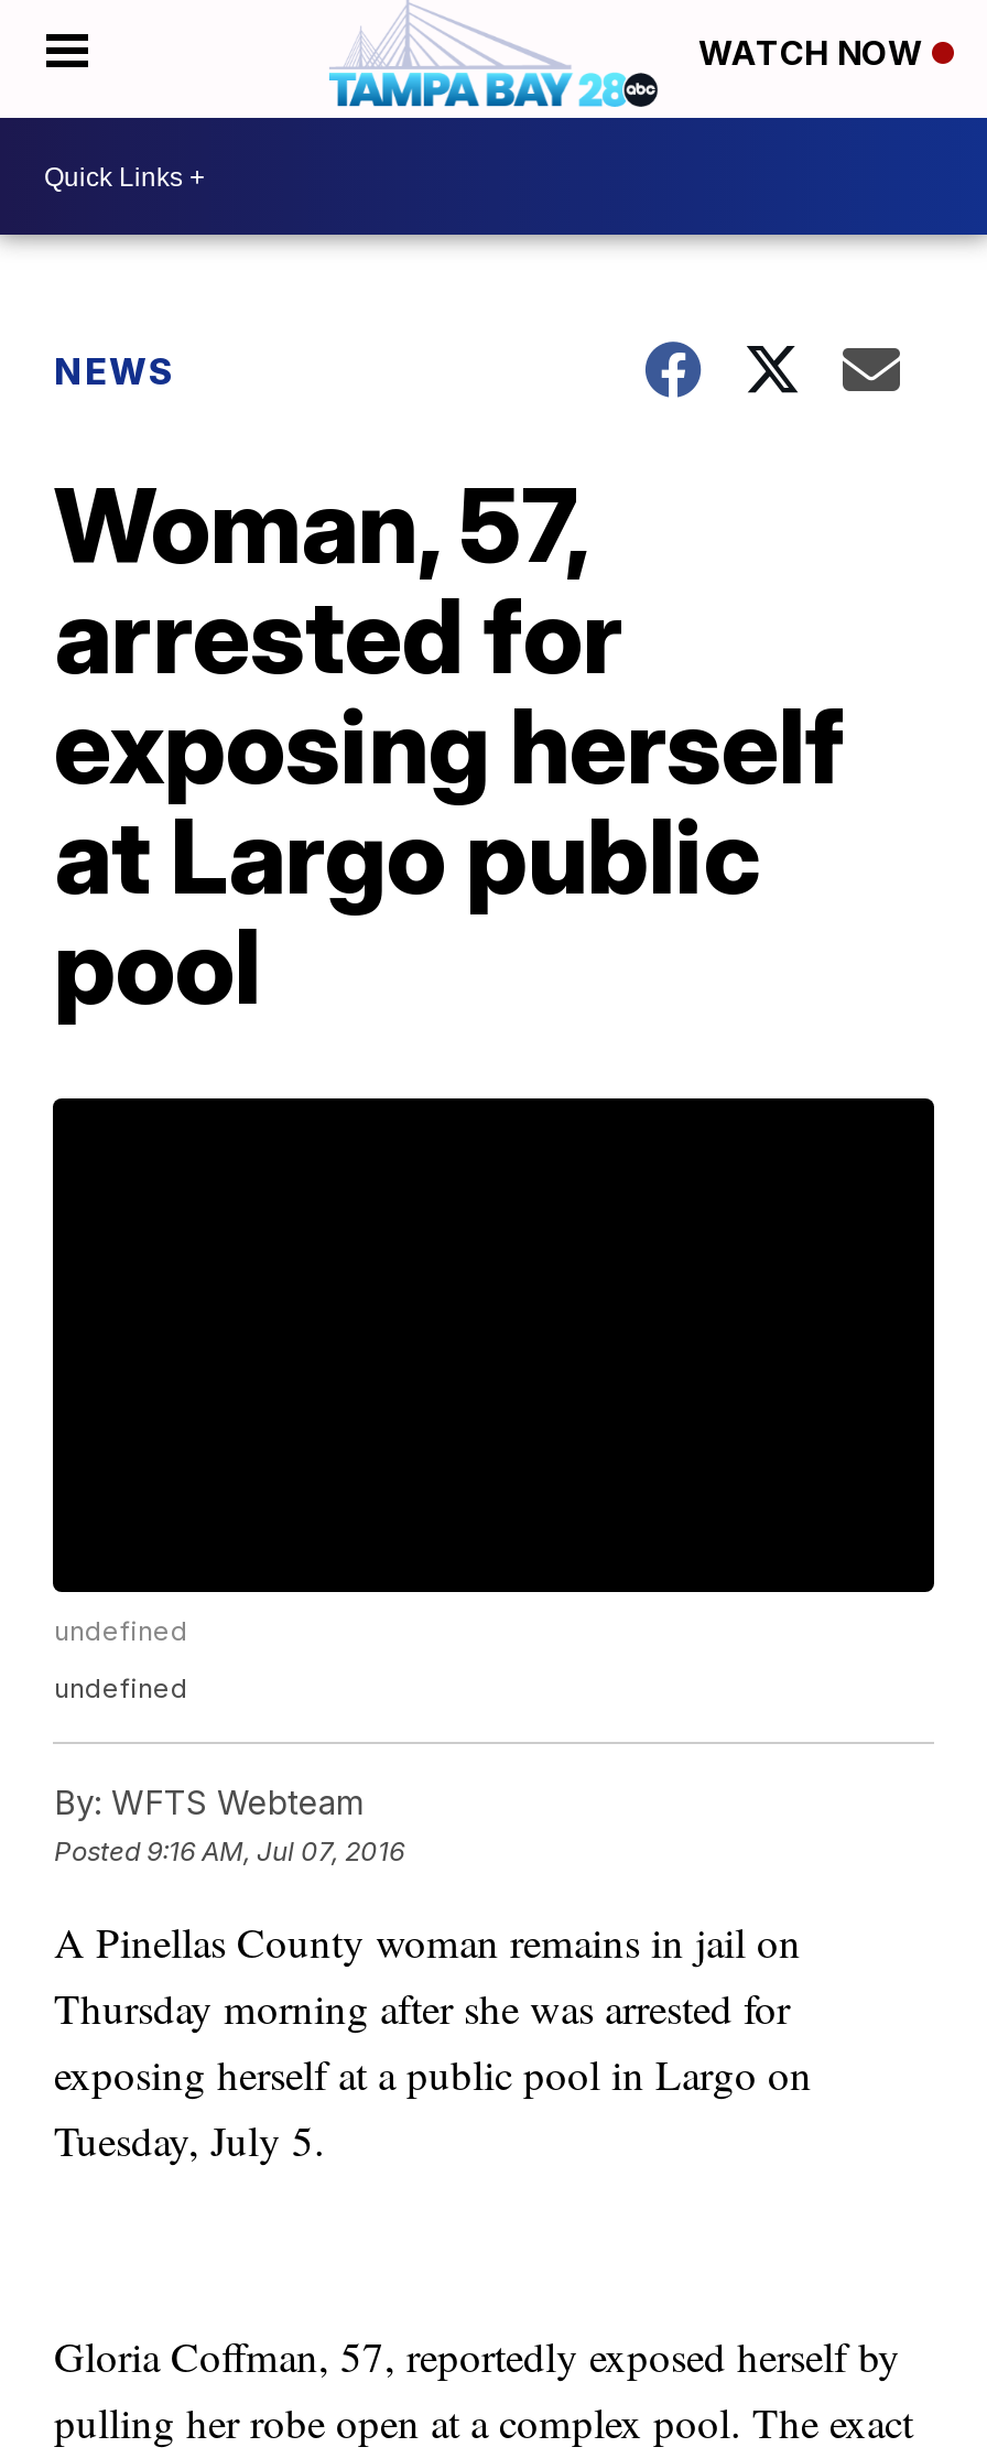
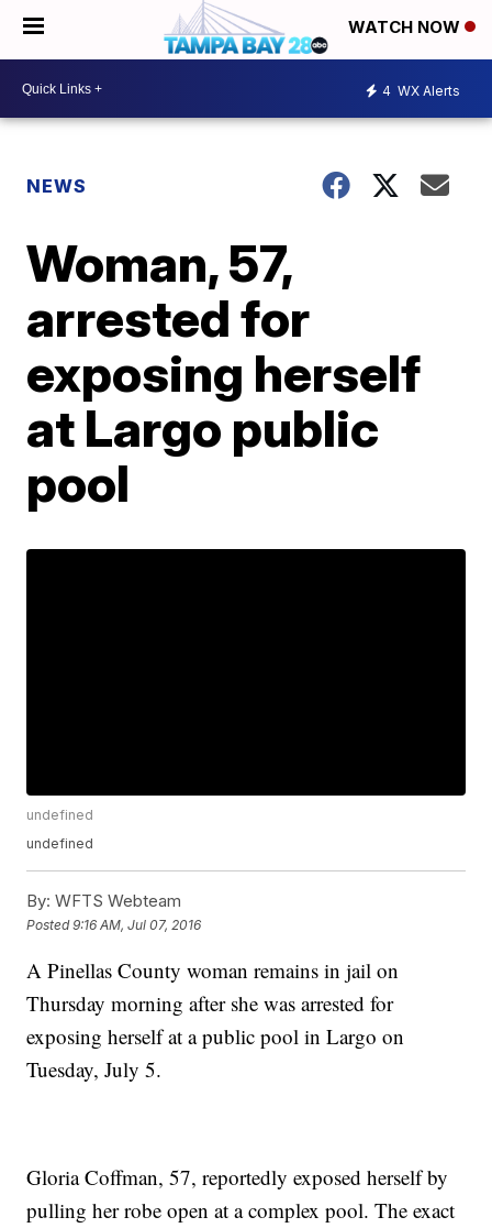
+ 4 WX Alerts
